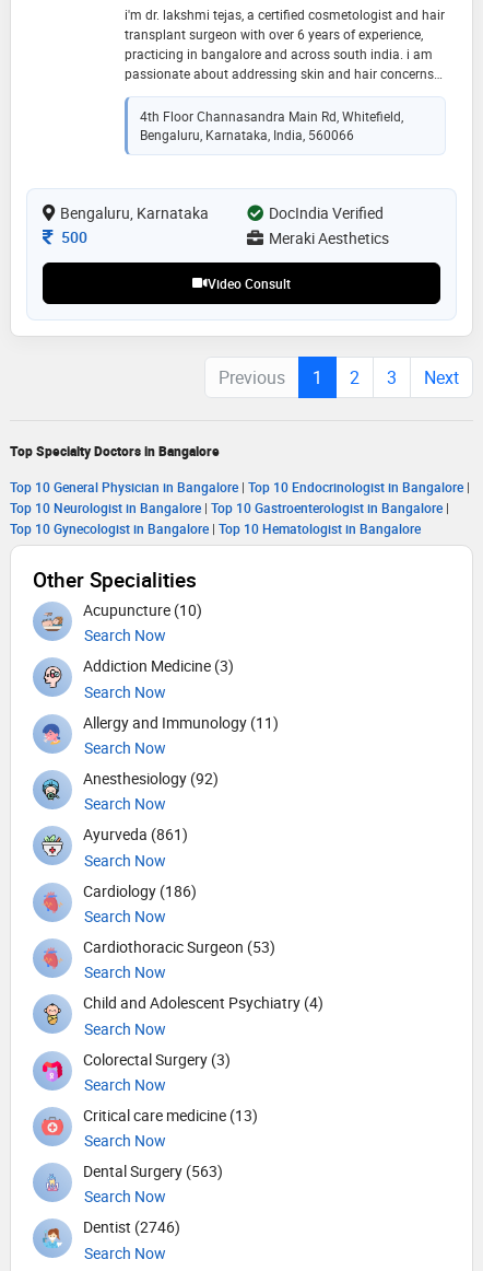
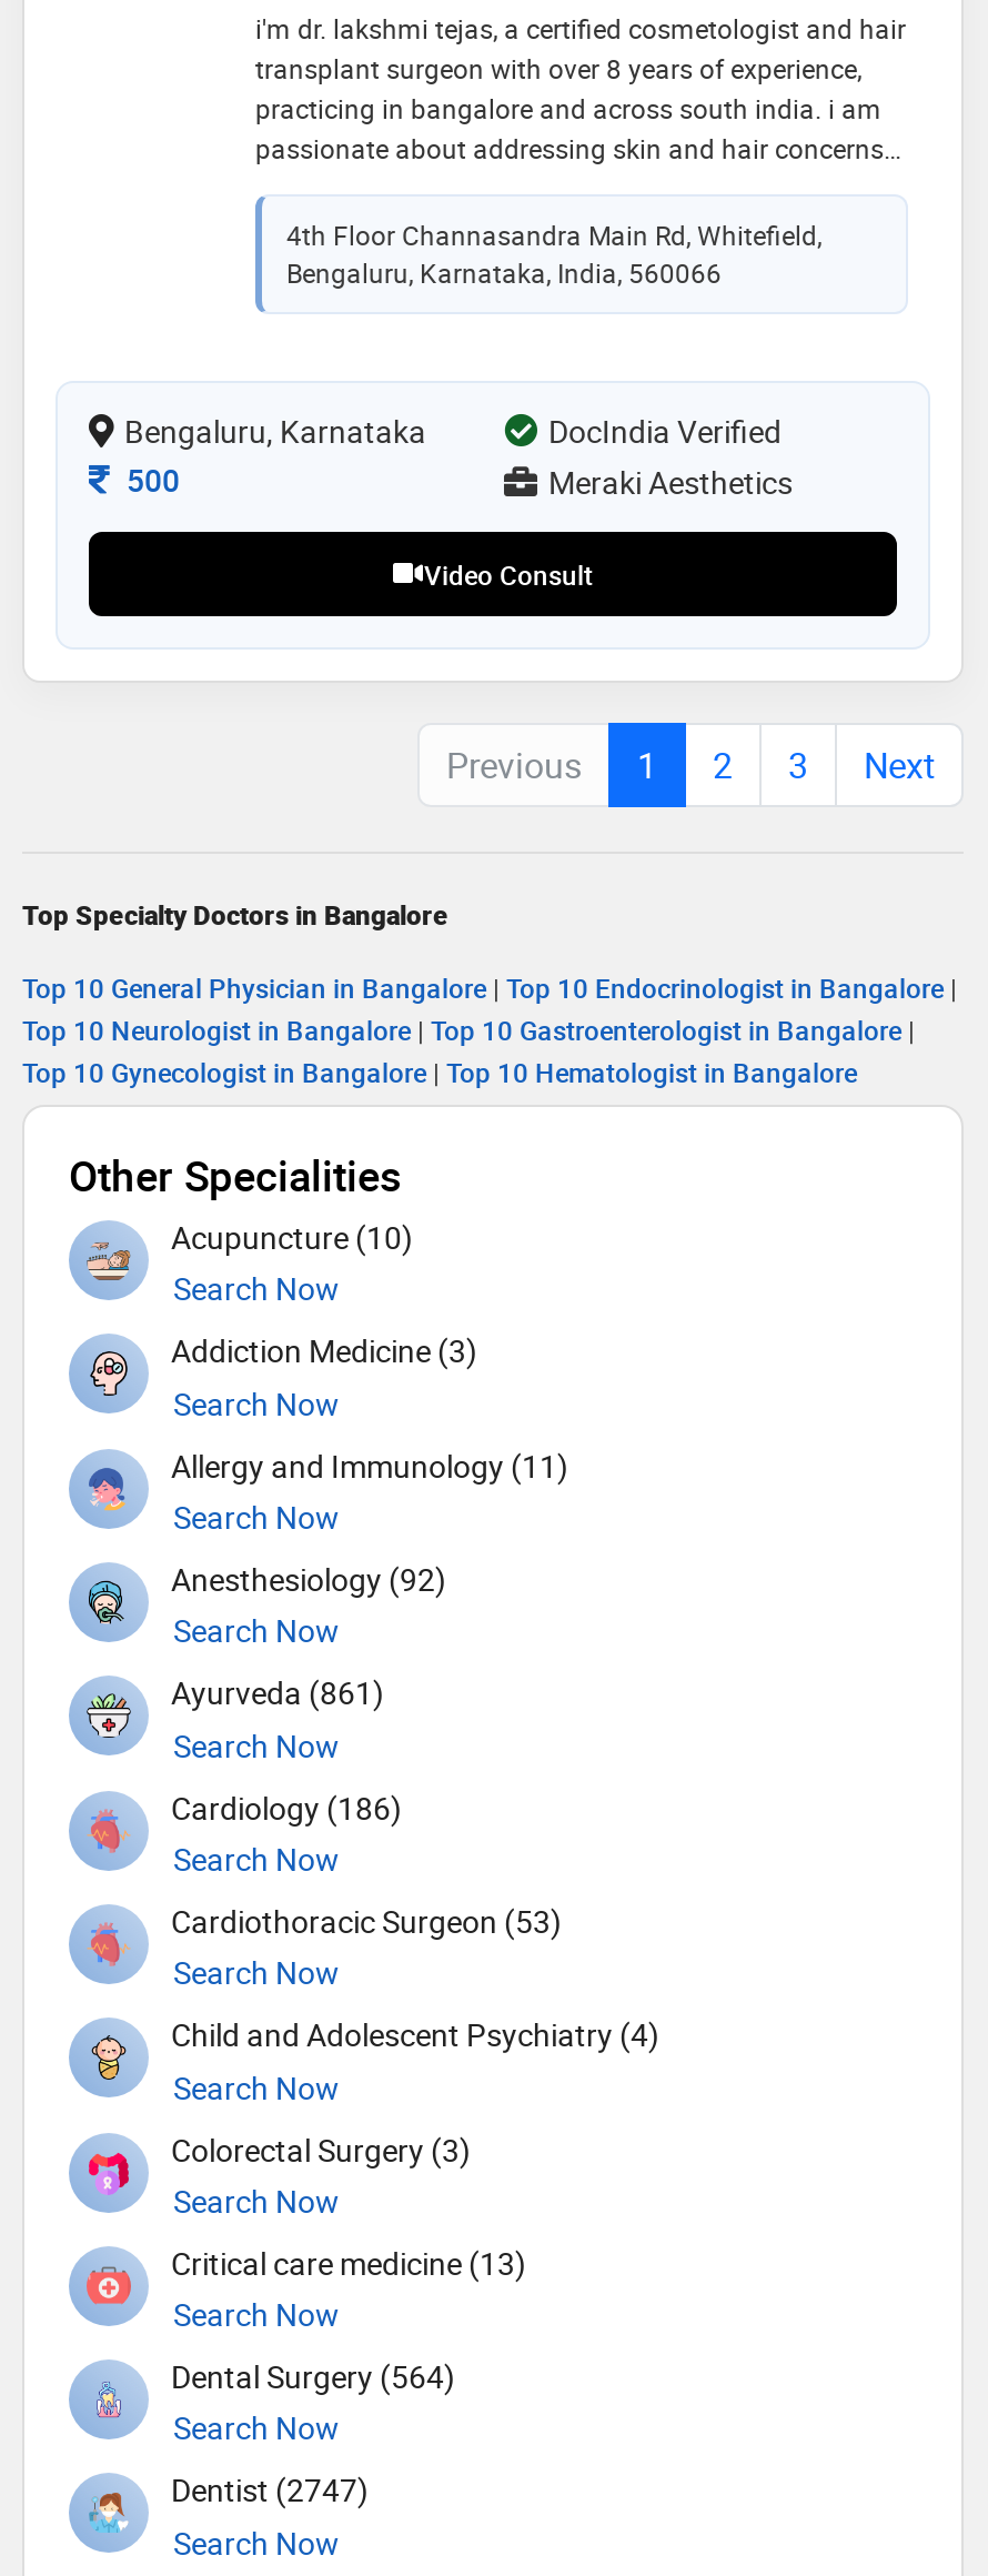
- transplant surgeon with over 6 years of experience,
+ transplant surgeon with over 8 years of experience,

- Dental Surgery (563)
+ Dental Surgery (564)

- Dentist (2746)
+ Dentist (2747)
